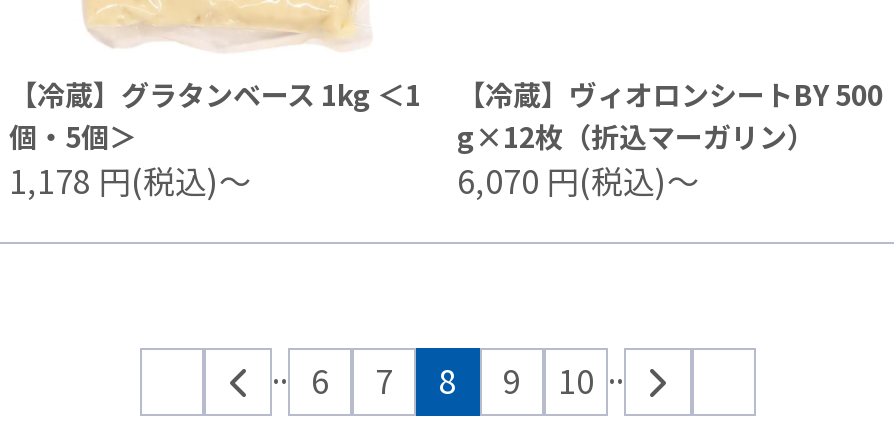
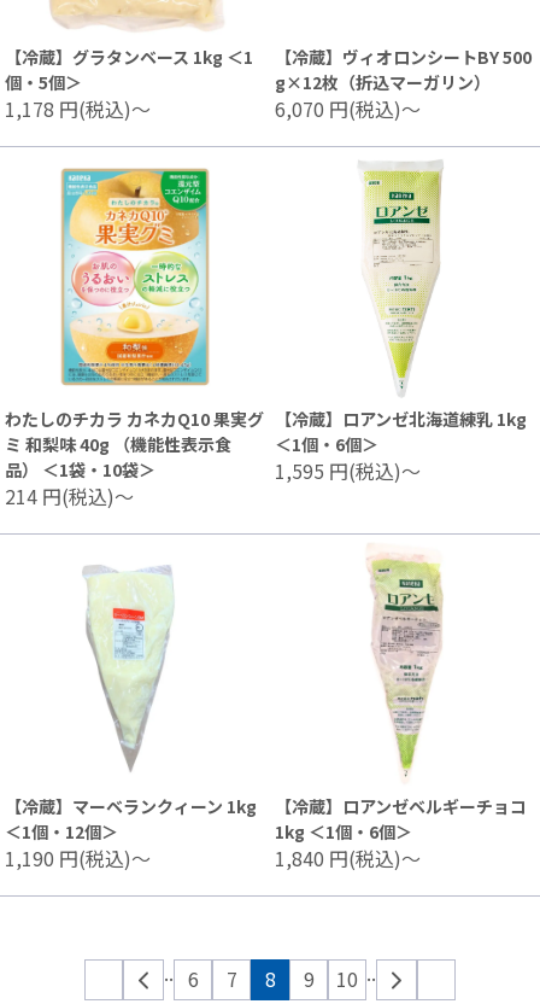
+ [image]
+ わたしのチカラ カネカQ10 果実グ
+ ミ 和梨味 40g （機能性表示食
+ 品） ＜1袋・10袋＞
+ 214 円(税込)～

+ [image]
+ 【冷蔵】マーベランクィーン 1kg
+ ＜1個・12個＞
+ 1,190 円(税込)～

+ [image]
+ 【冷蔵】ロアンゼ北海道練乳 1kg
+ ＜1個・6個＞
+ 1,595 円(税込)～

+ [image]
+ 【冷蔵】ロアンゼベルギーチョコ
+ 1kg ＜1個・6個＞
+ 1,840 円(税込)～
